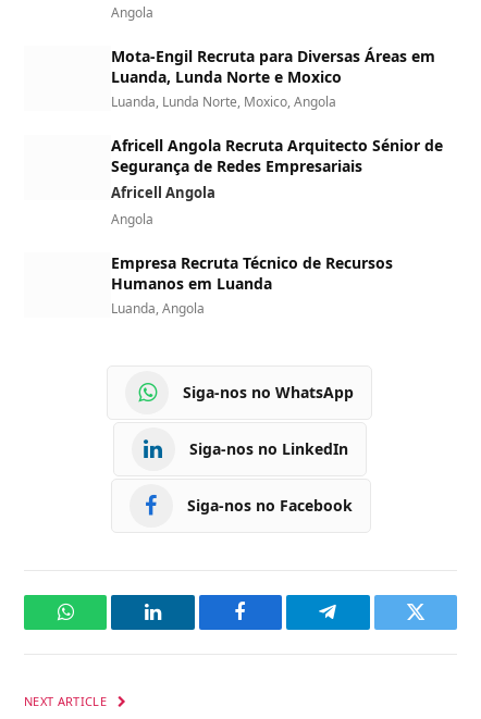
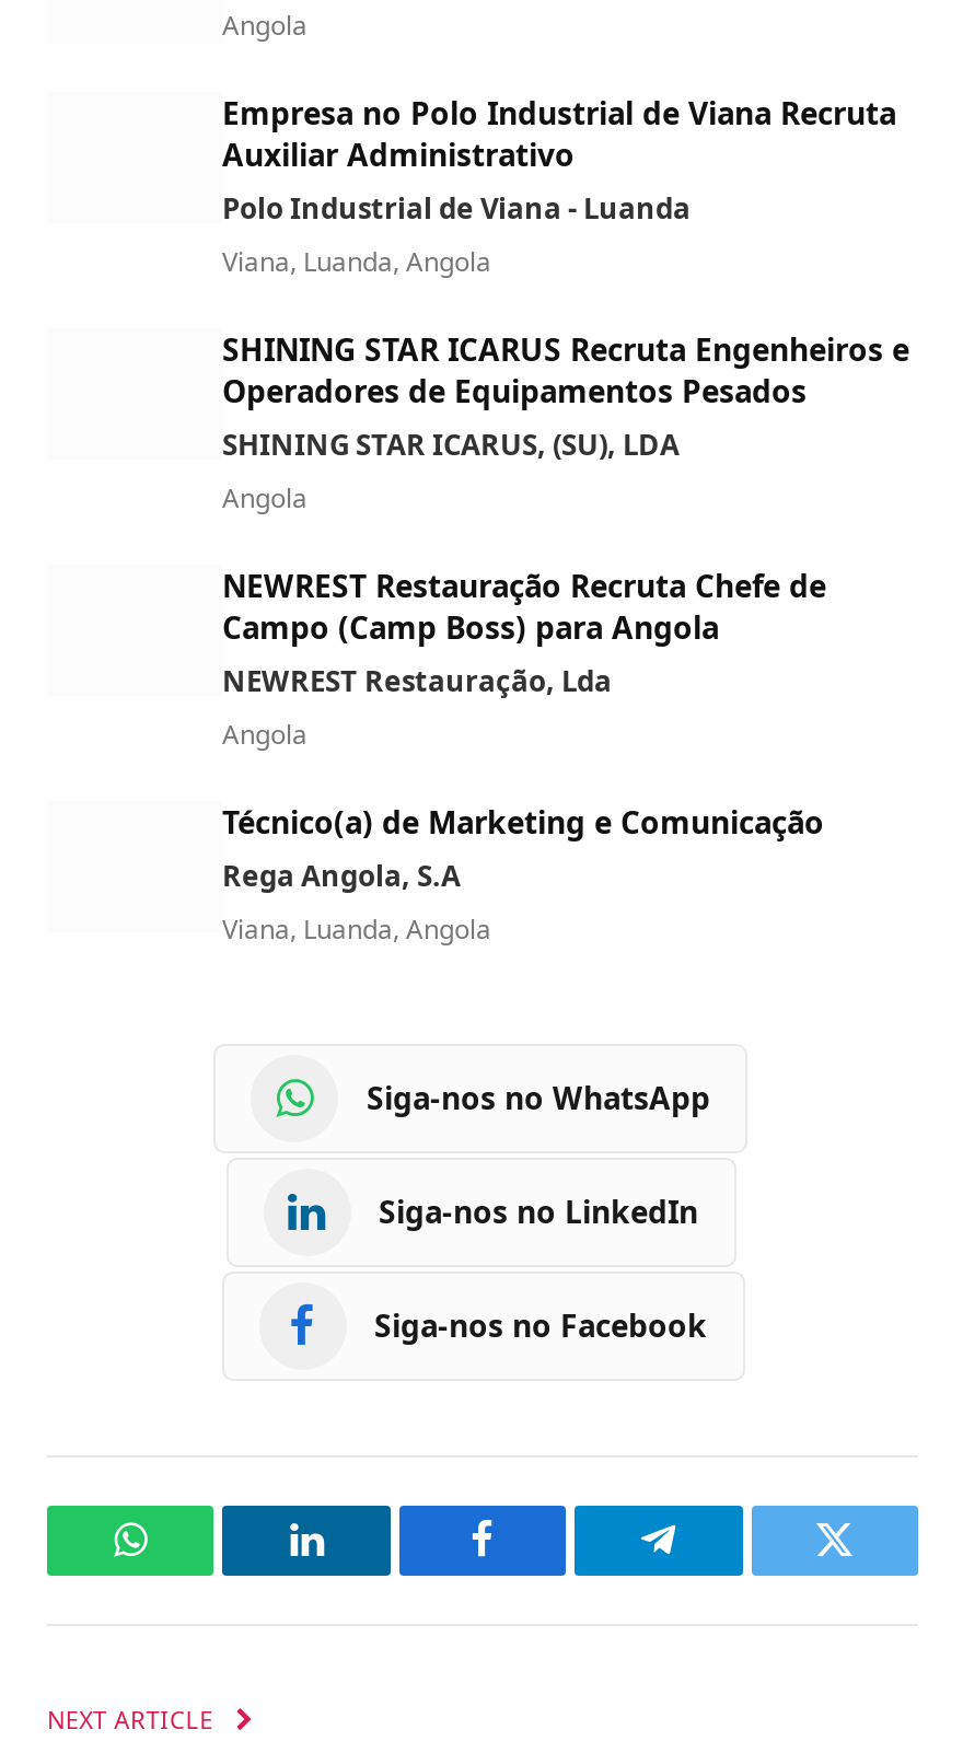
- Mota-Engil Recruta para Diversas Áreas em
- Luanda, Lunda Norte e Moxico
- Luanda, Lunda Norte, Moxico, Angola
+ Empresa no Polo Industrial de Viana Recruta
+ Auxiliar Administrativo
+ Polo Industrial de Viana - Luanda
+ Viana, Luanda, Angola

- Africell Angola Recruta Arquitecto Sénior de
- Segurança de Redes Empresariais
- Africell Angola
+ SHINING STAR ICARUS Recruta Engenheiros e
+ Operadores de Equipamentos Pesados
+ SHINING STAR ICARUS, (SU), LDA

- Empresa Recruta Técnico de Recursos
- Humanos em Luanda
- Luanda, Angola
+ NEWREST Restauração Recruta Chefe de
+ Campo (Camp Boss) para Angola
+ NEWREST Restauração, Lda
+ Angola
+ Técnico(a) de Marketing e Comunicação
+ Rega Angola, S.A
+ Viana, Luanda, Angola
